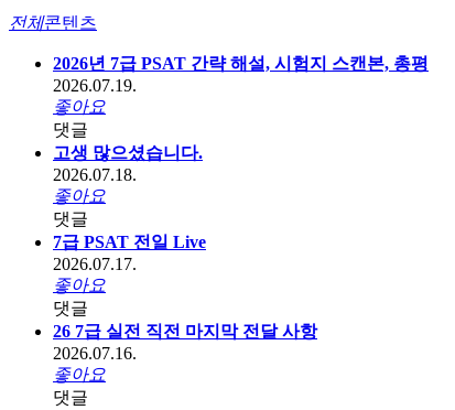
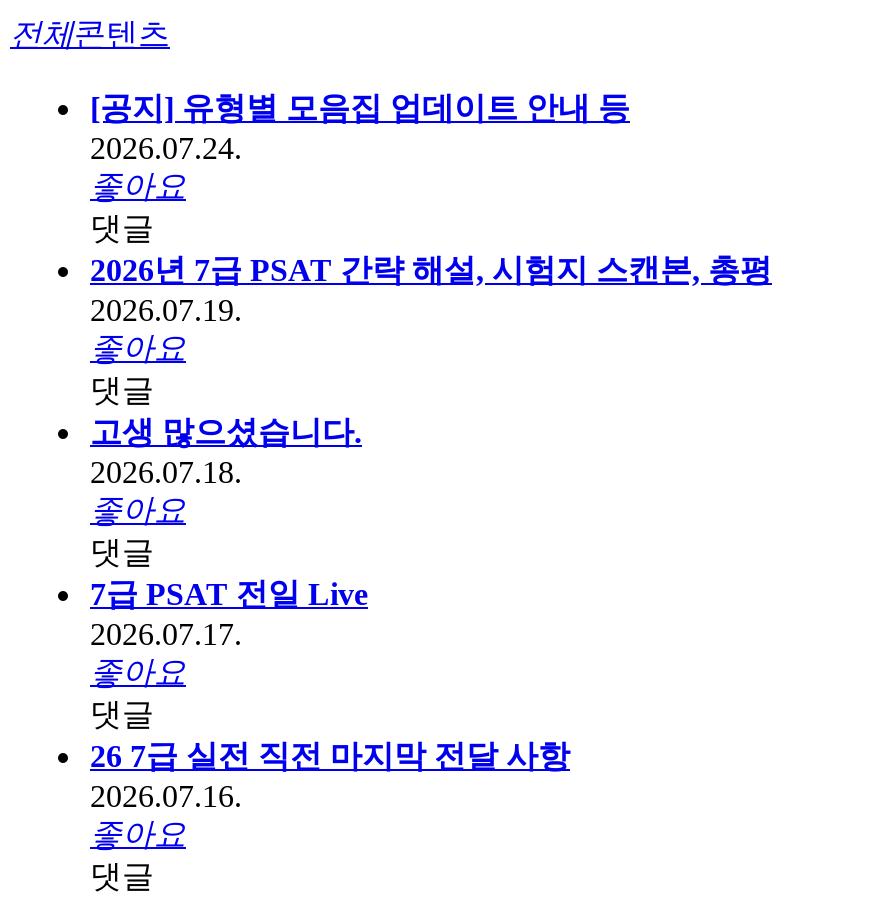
+ [공지] 유형별 모음집 업데이트 안내 등
+ 2026.07.24.
+ 좋아요
+ 댓글
